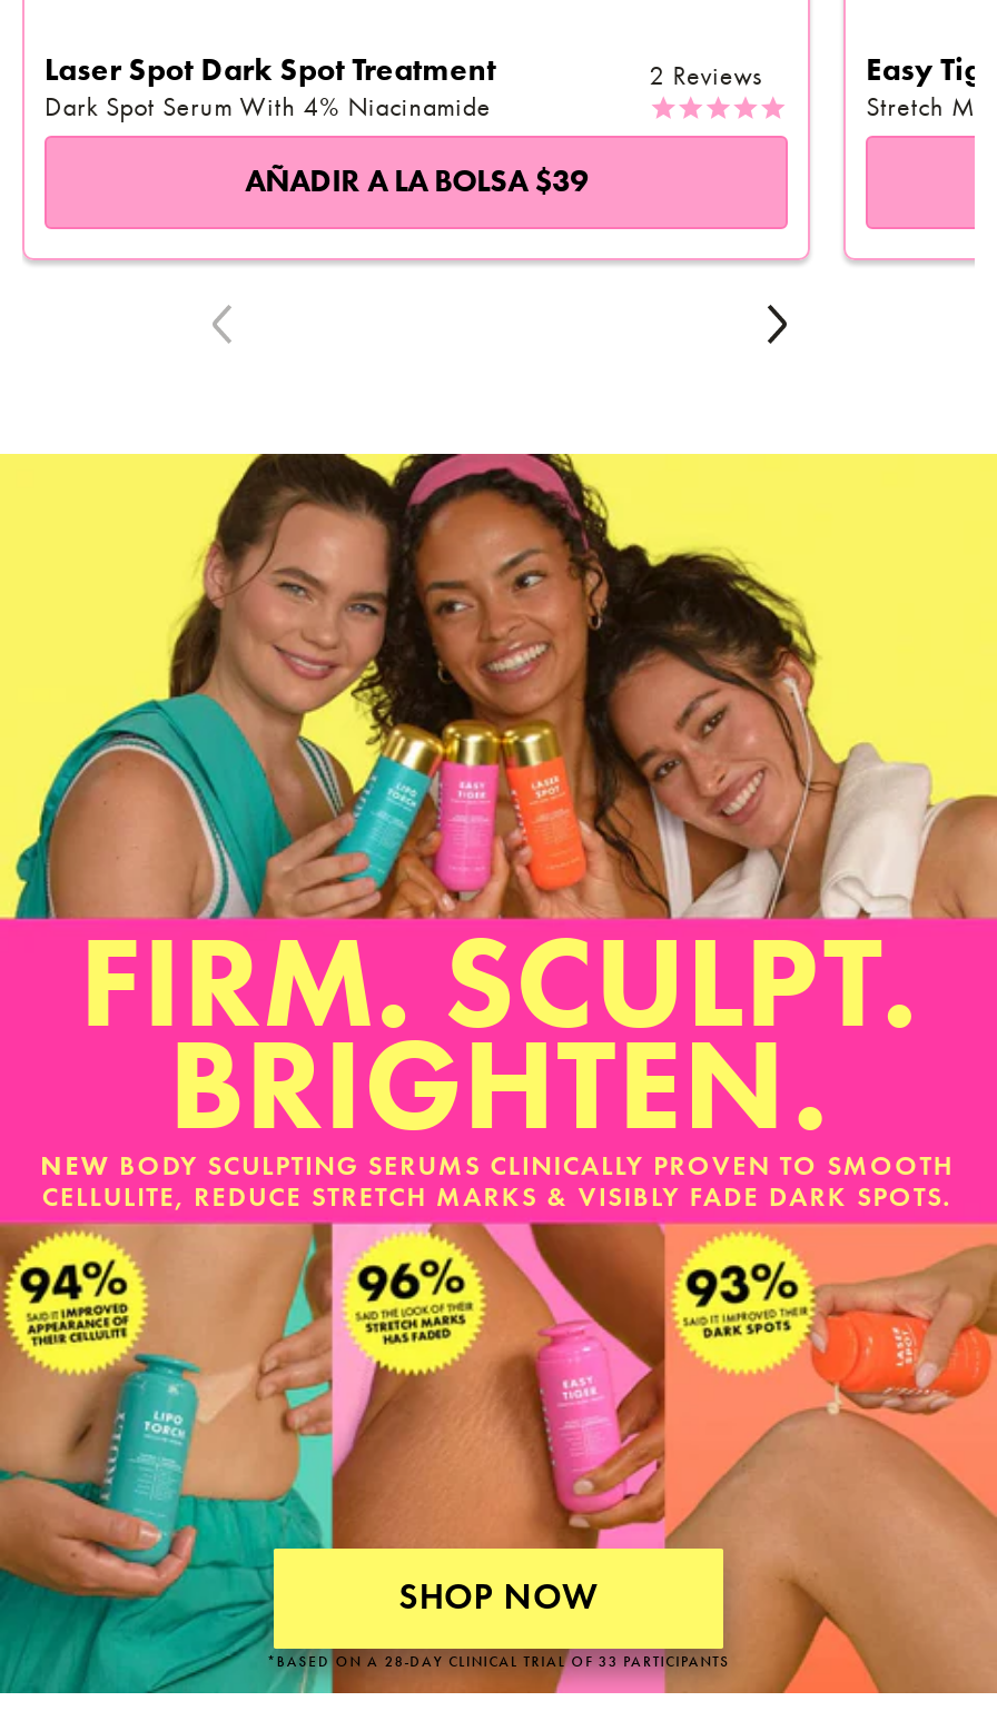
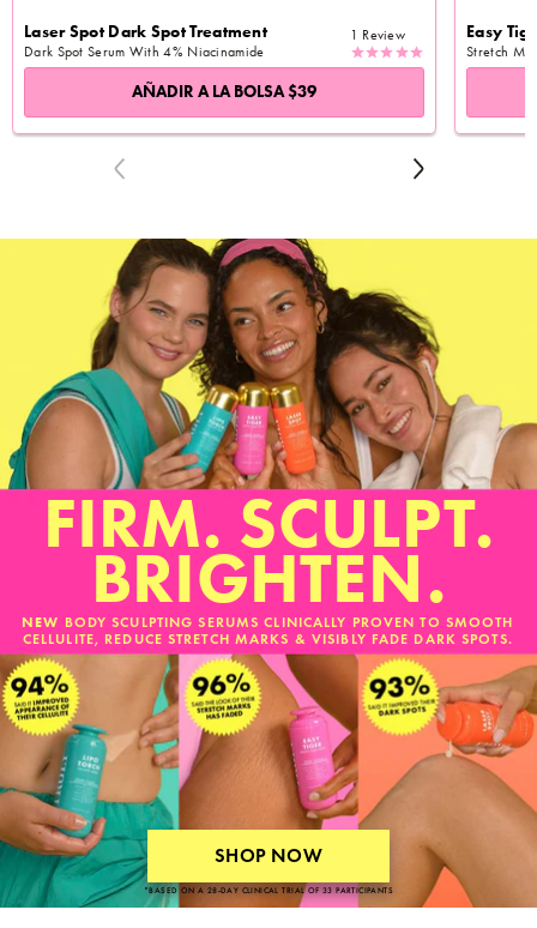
- 2 Reviews
+ 1 Review
